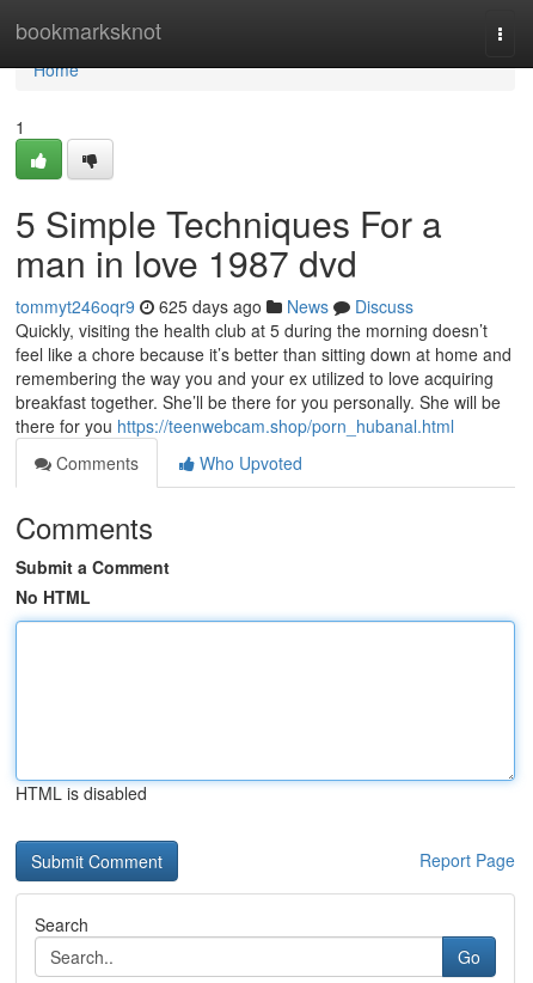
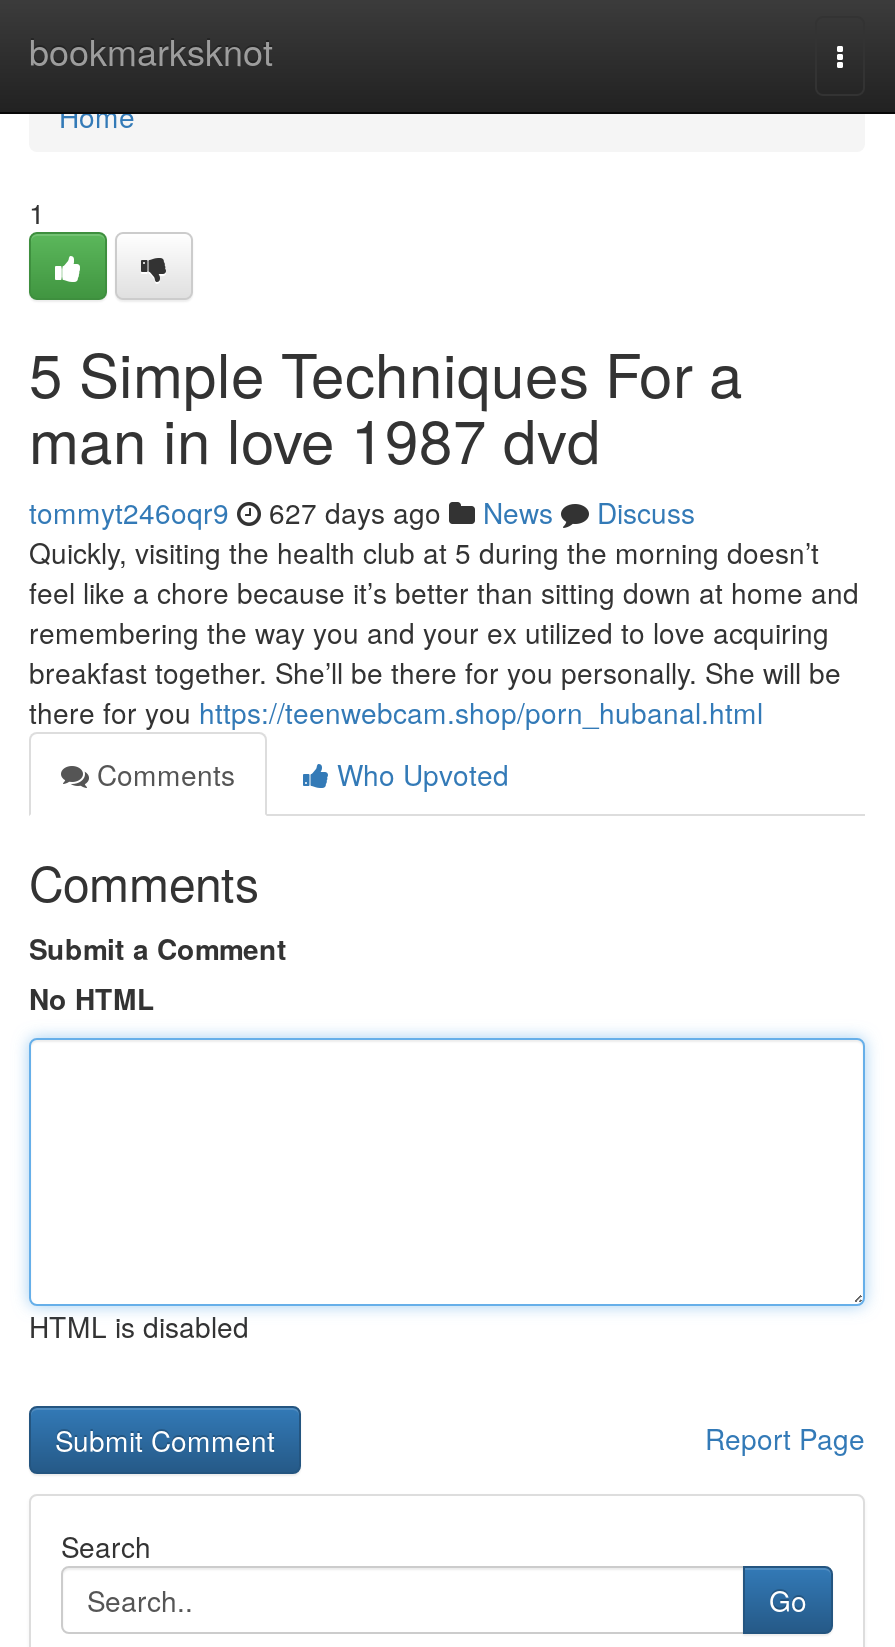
- tommyt246oqr9 625 days ago News Discuss
+ tommyt246oqr9 627 days ago News Discuss
